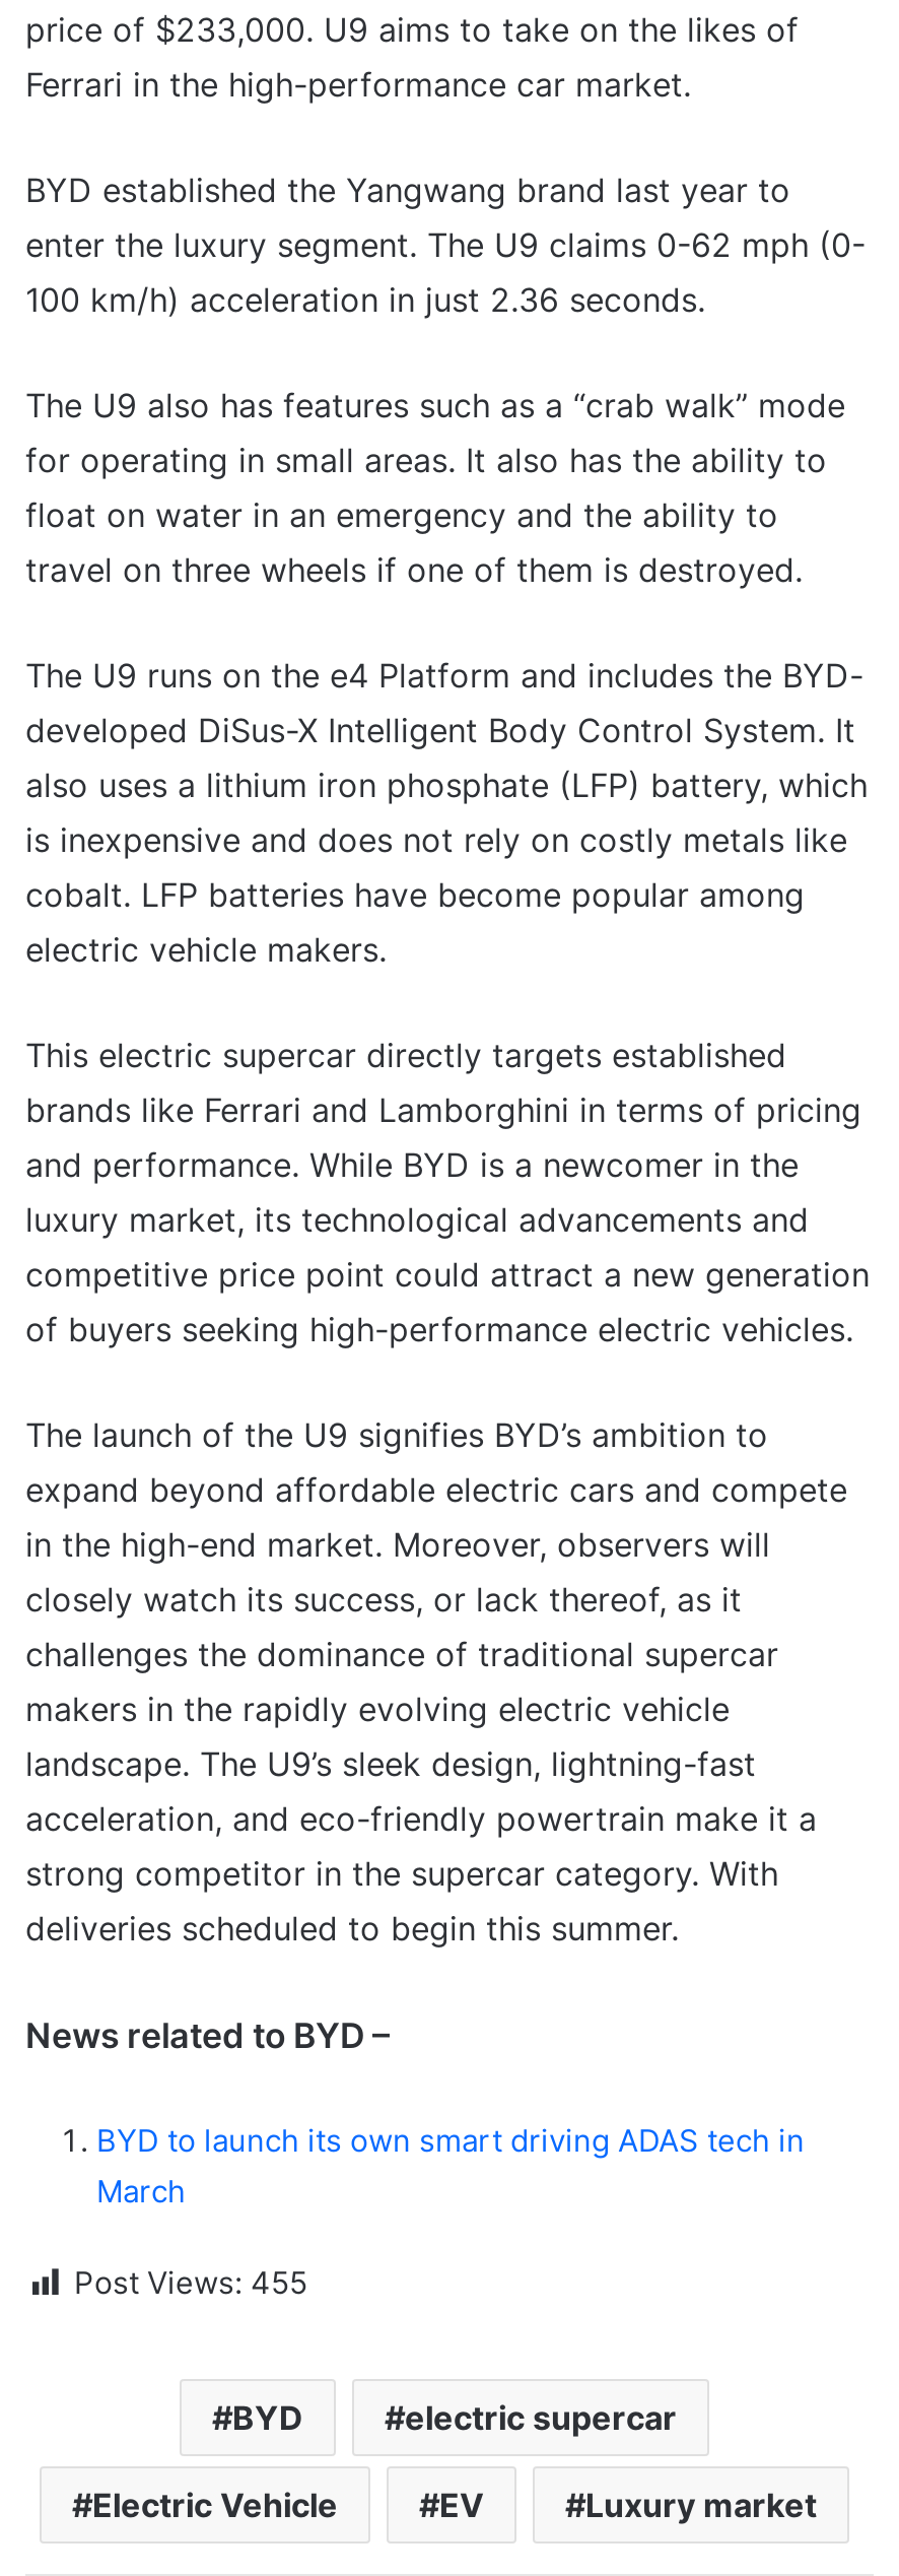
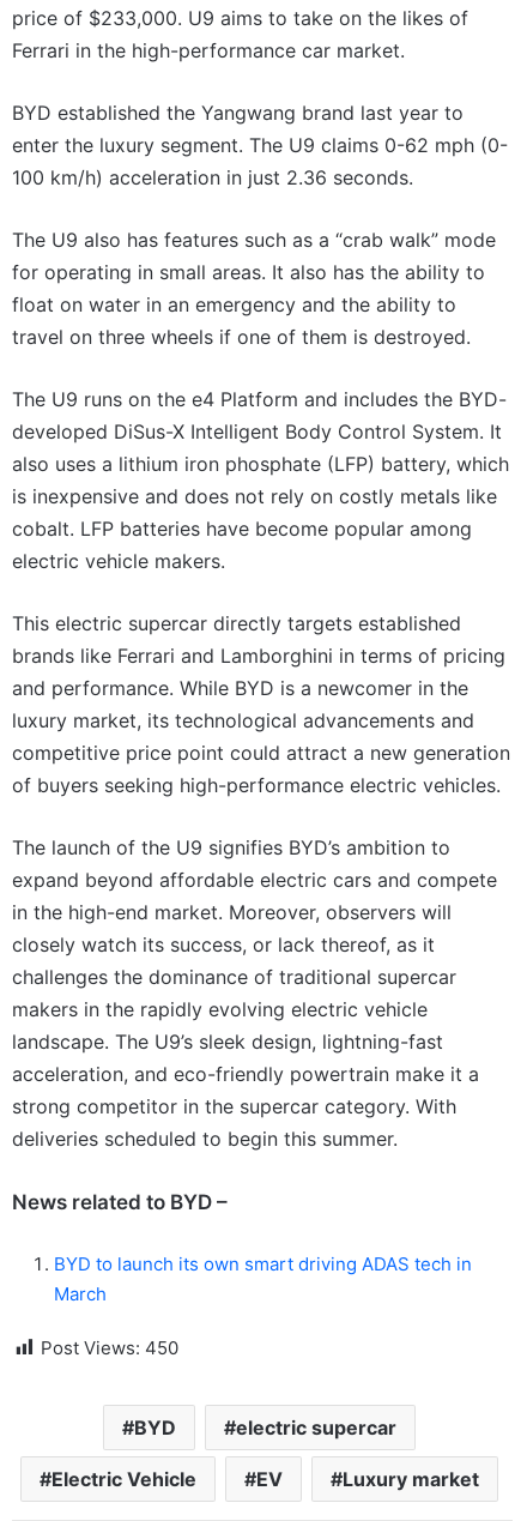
- Post Views: 455
+ Post Views: 450
